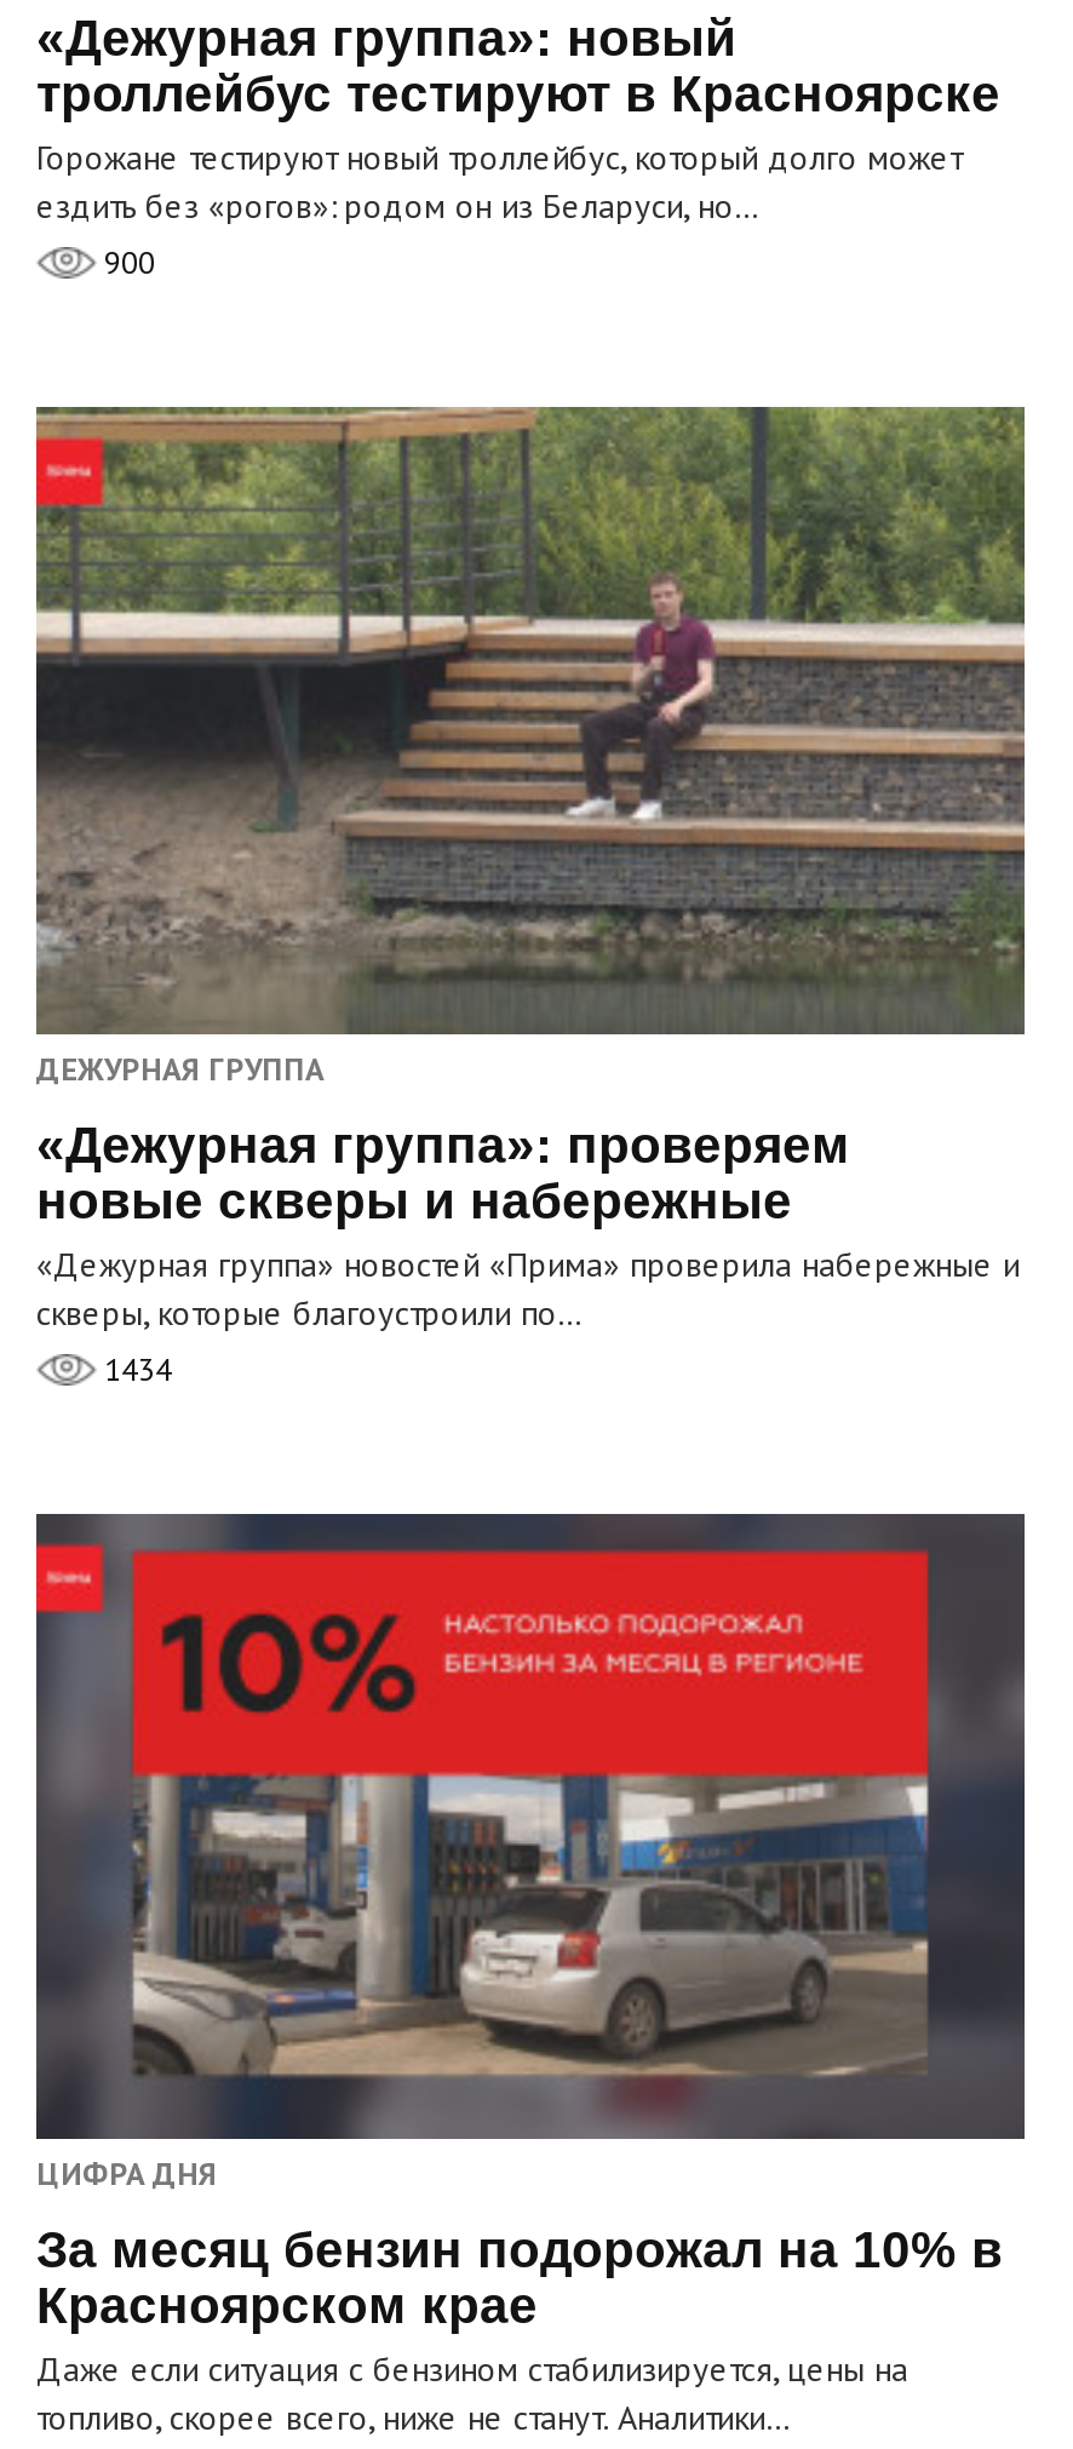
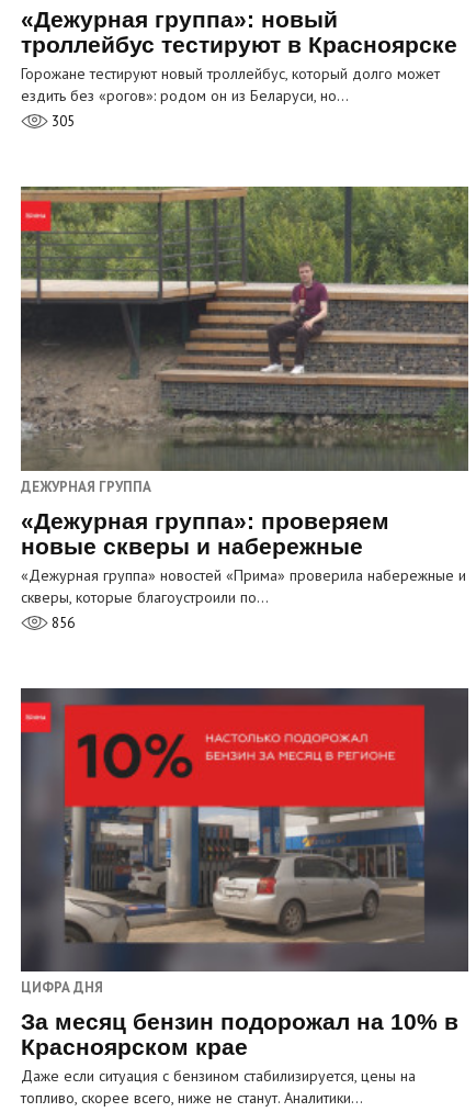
- 900
+ 305

- 1434
+ 856
